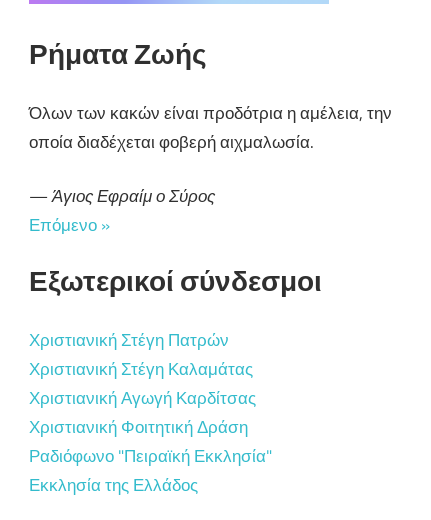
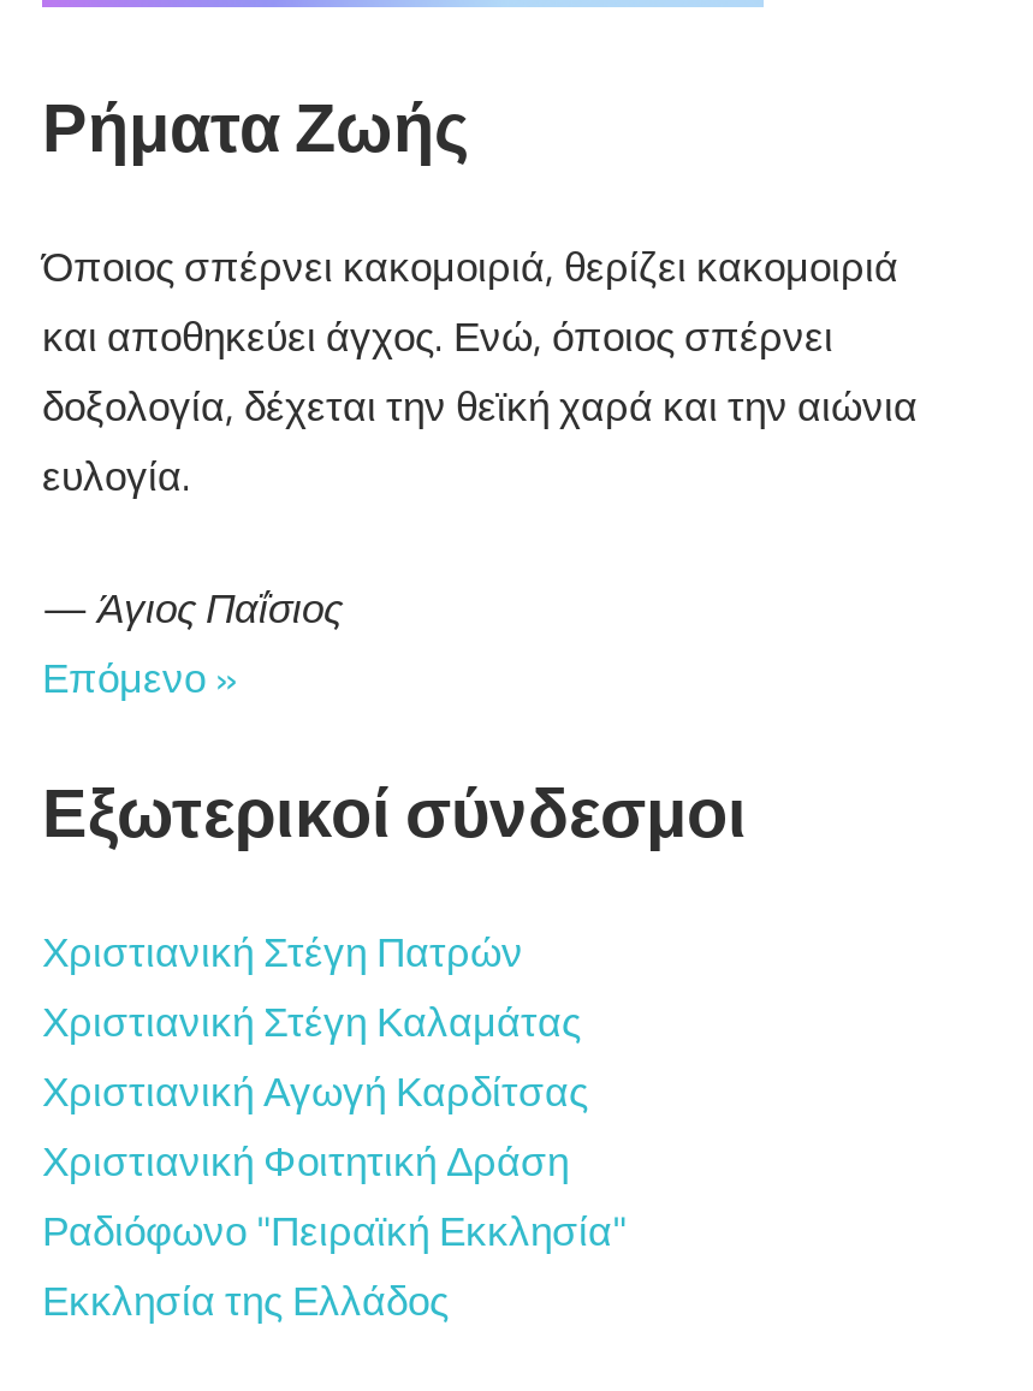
- Όλων των κακών είναι προδότρια η αμέλεια, την
- οποία διαδέχεται φοβερή αιχμαλωσία.
+ Όποιος σπέρνει κακομοιριά, θερίζει κακομοιριά
+ και αποθηκεύει άγχος. Ενώ, όποιος σπέρνει
+ δοξολογία, δέχεται την θεϊκή χαρά και την αιώνια
+ ευλογία.

- —Άγιος Εφραίμ ο Σύρος
+ —Άγιος Παΐσιος
